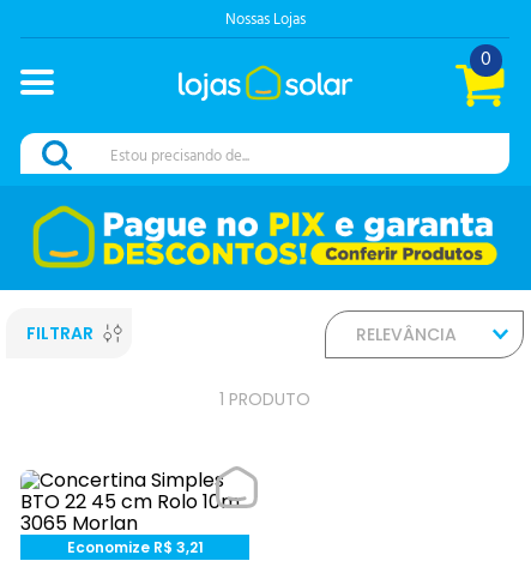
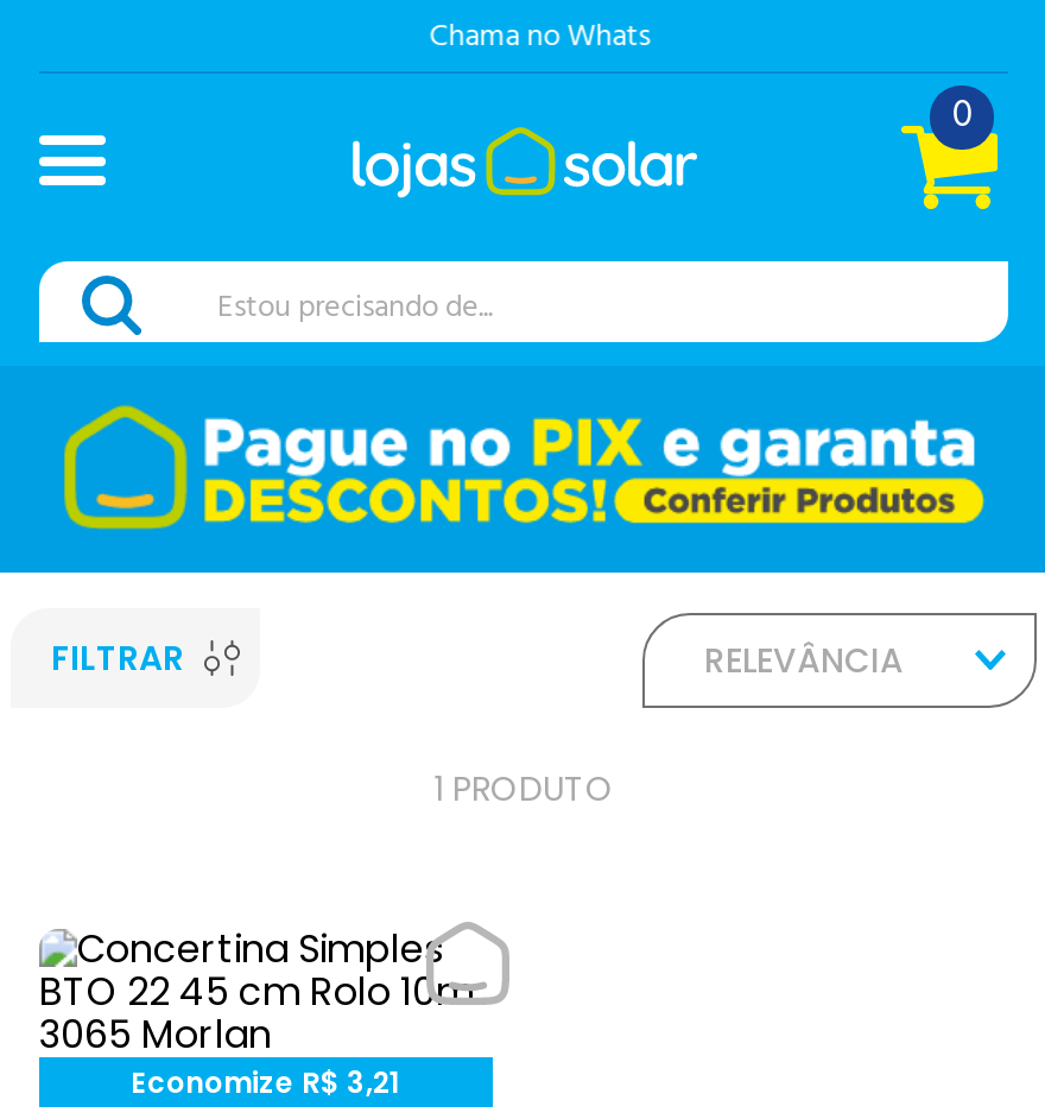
- Nossas Lojas
+ Chama no Whats
